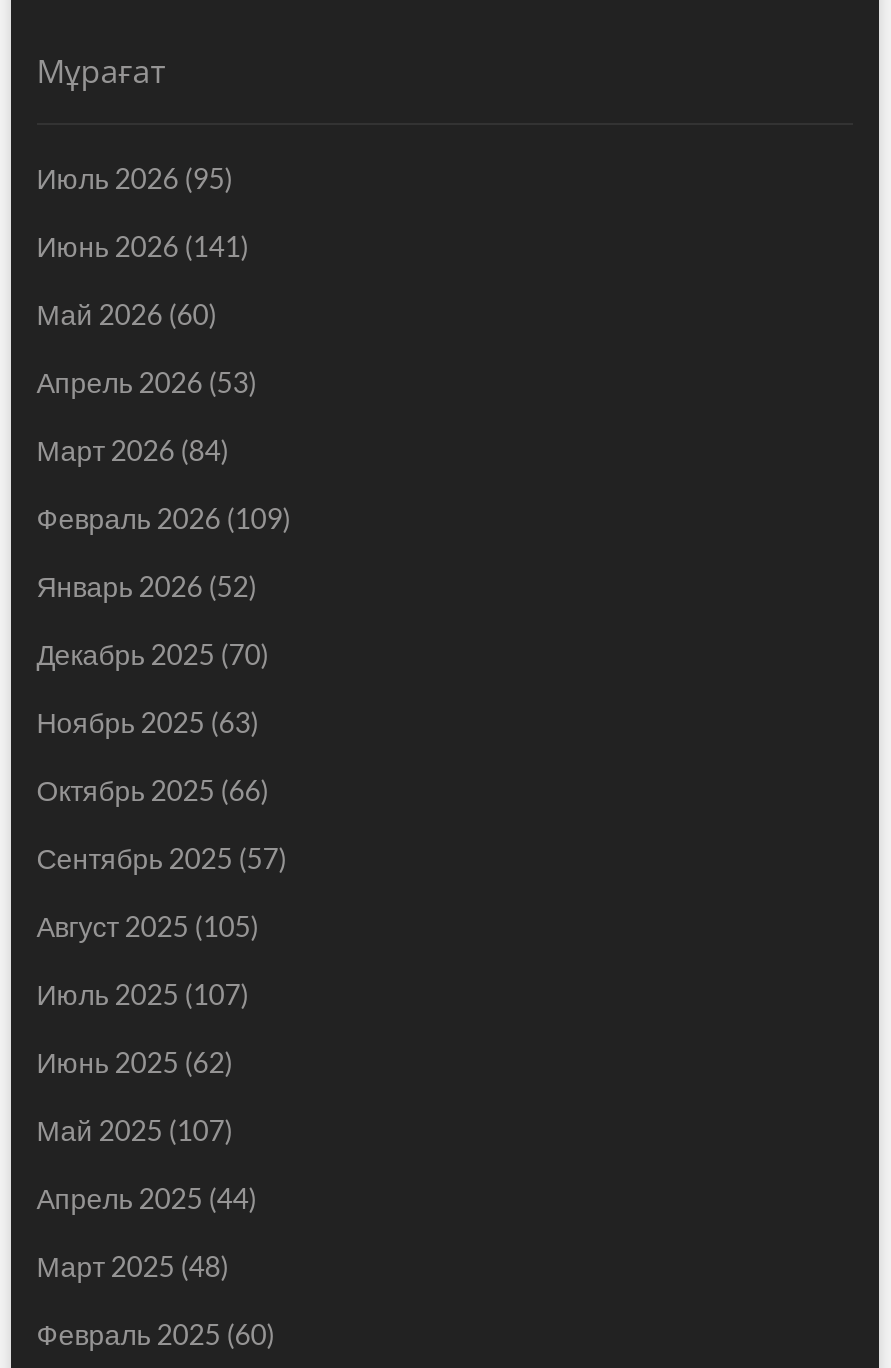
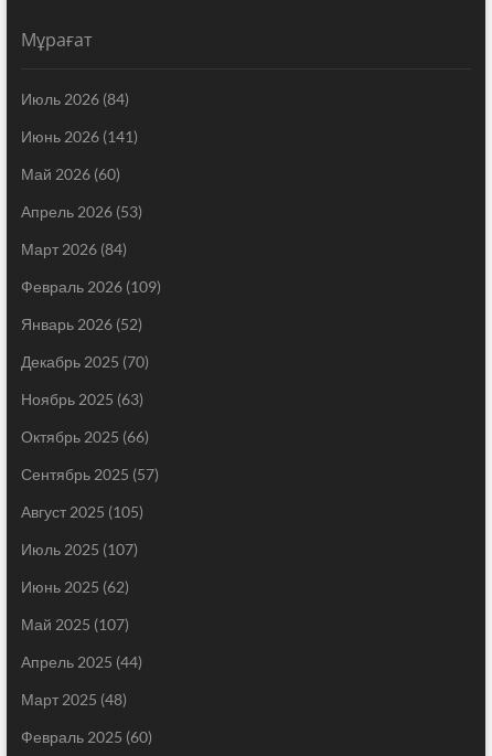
- Июль 2026 (95)
+ Июль 2026 (84)
